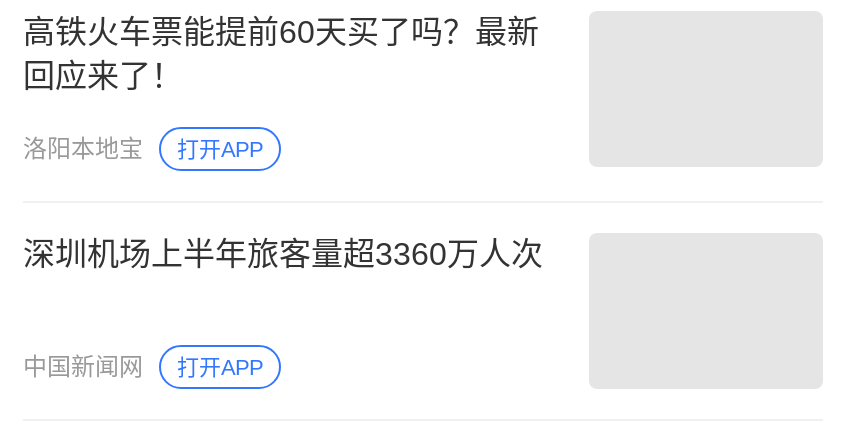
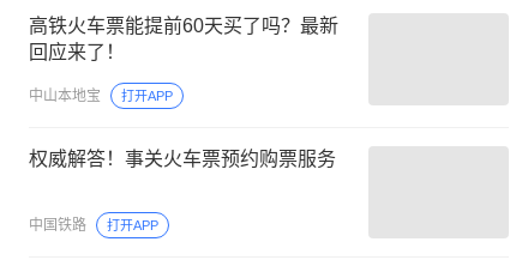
- 洛阳本地宝
+ 中山本地宝

- 深圳机场上半年旅客量超3360万人次
+ 权威解答！事关火车票预约购票服务

- 中国新闻网
+ 中国铁路
